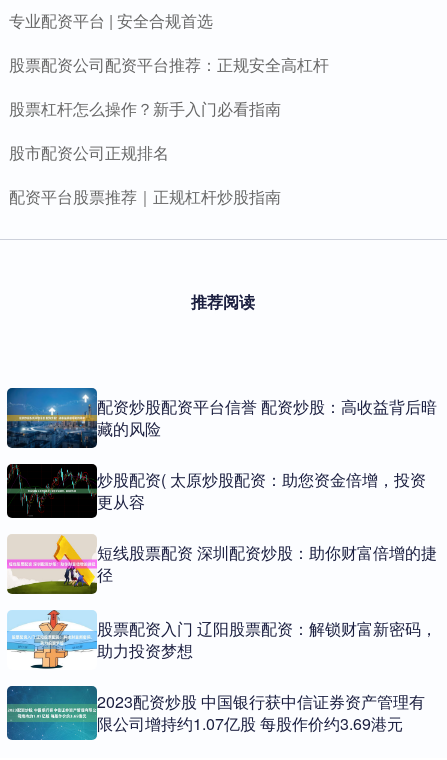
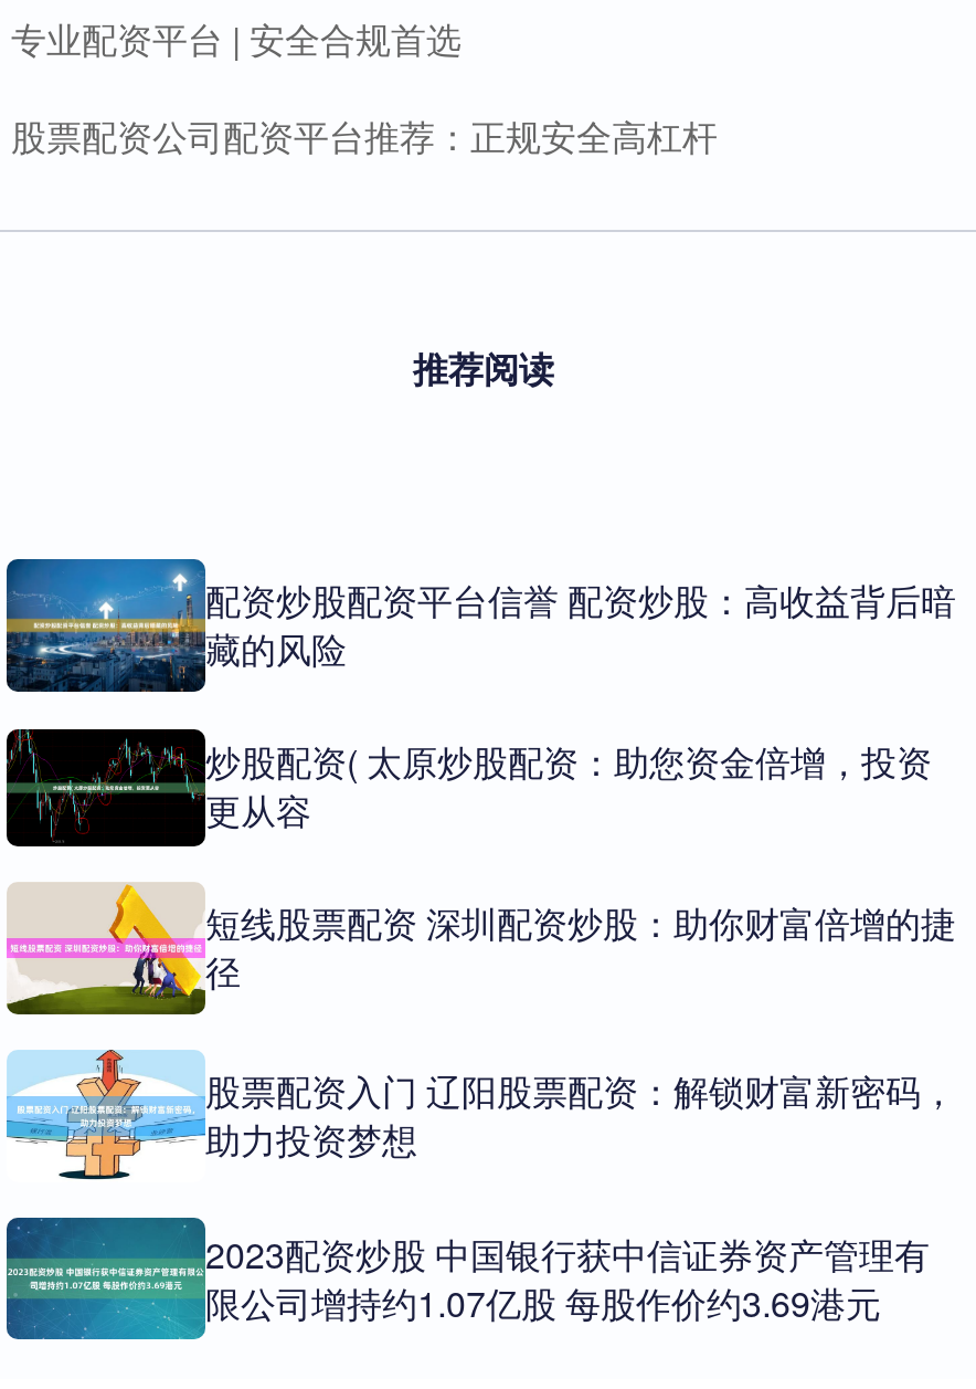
- 股票杠杆怎么操作？新手入门必看指南
- 股市配资公司正规排名
- 配资平台股票推荐｜正规杠杆炒股指南
